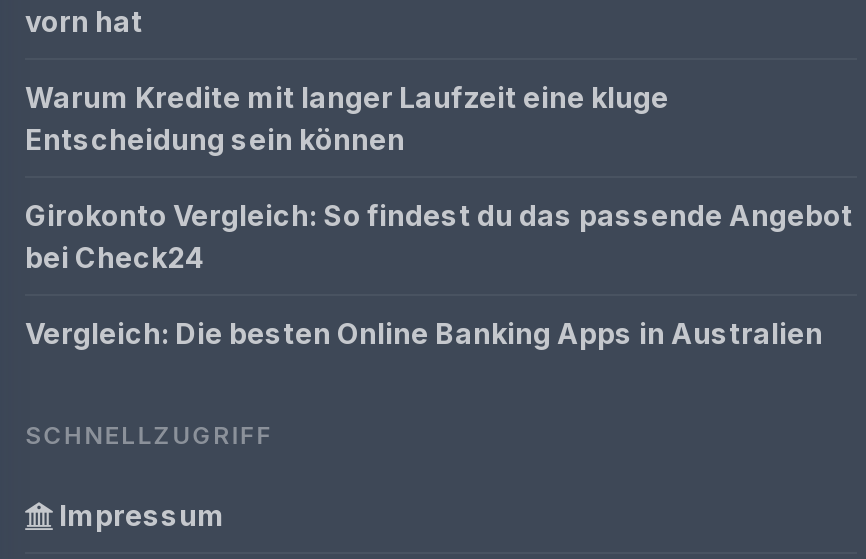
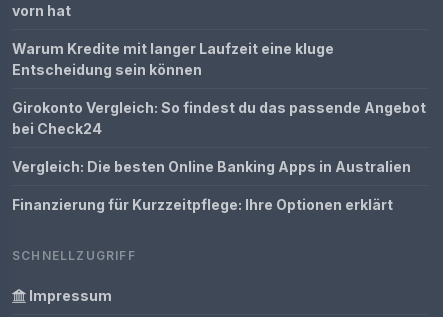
+ Finanzierung für Kurzzeitpflege: Ihre Optionen erklärt
